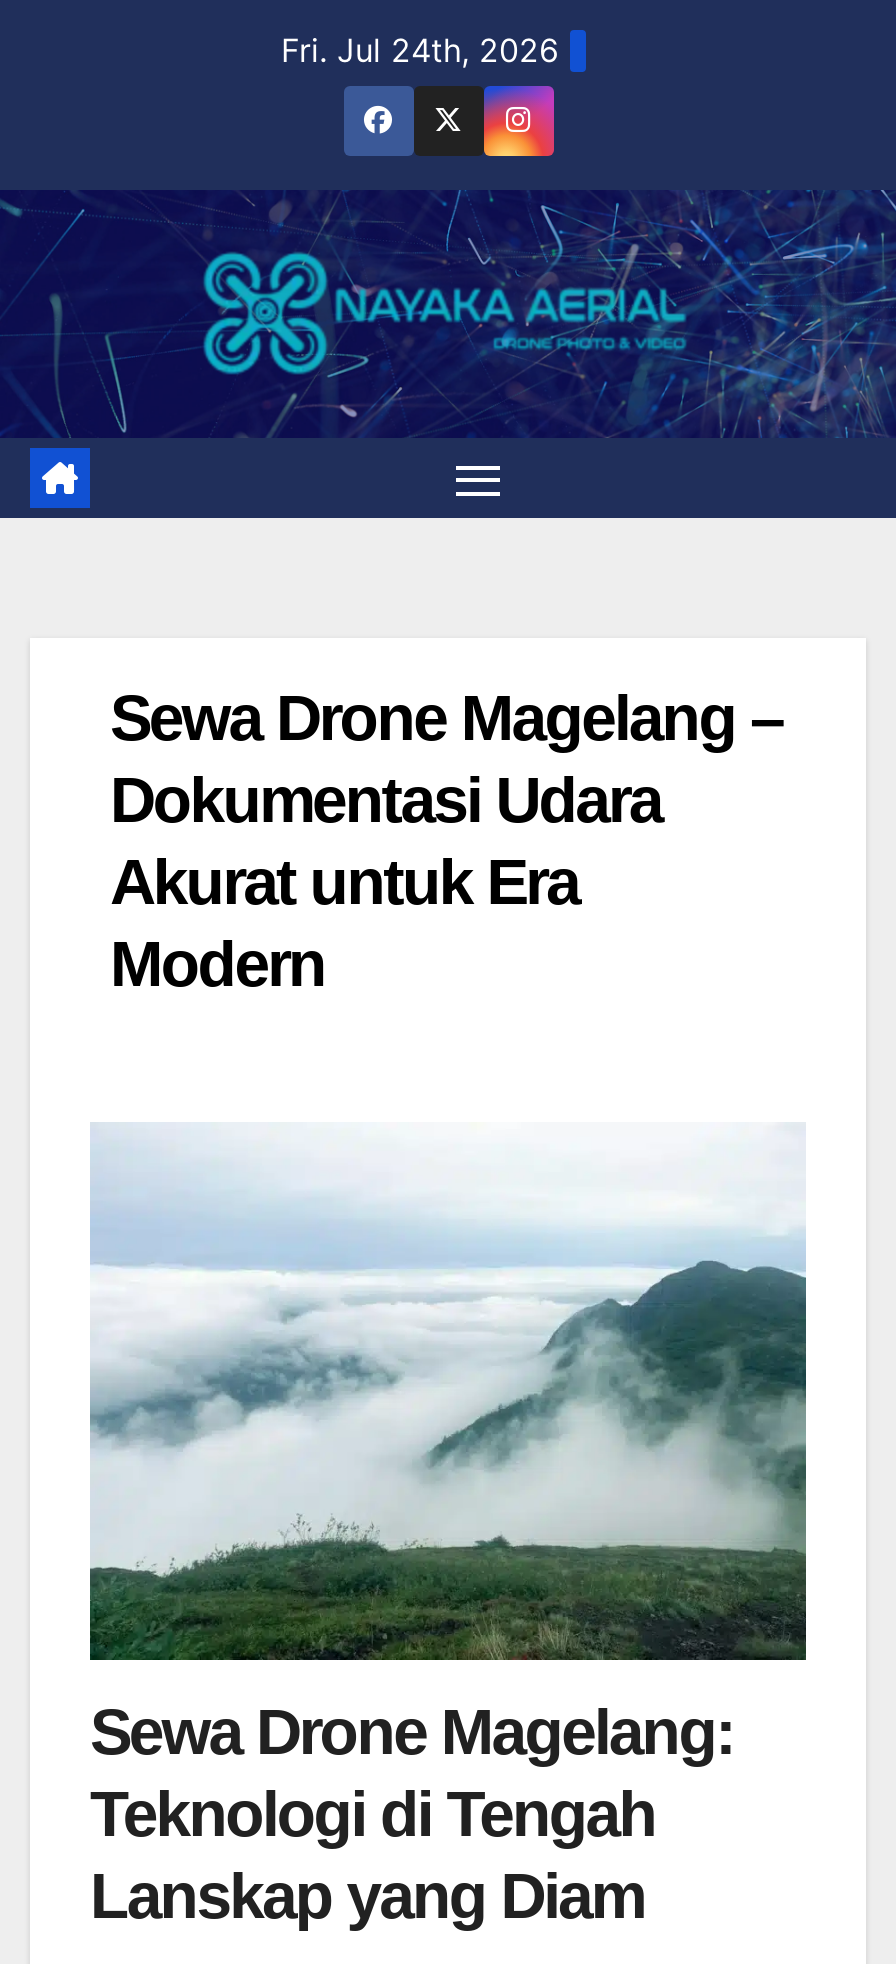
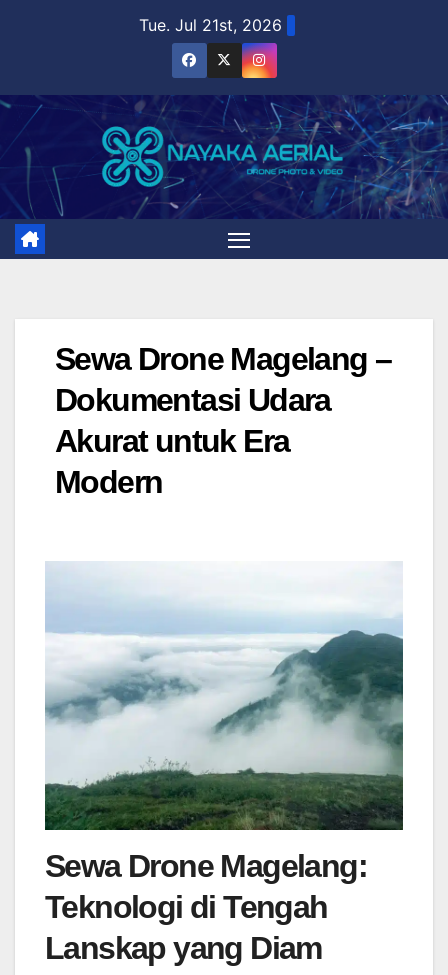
- Fri. Jul 24th, 2026
+ Tue. Jul 21st, 2026
